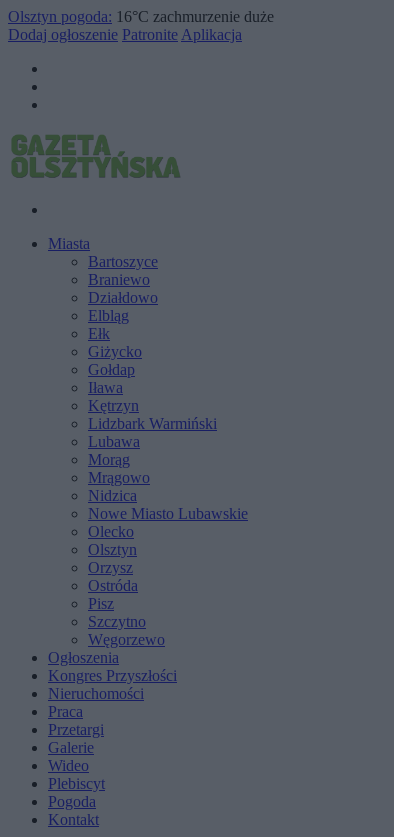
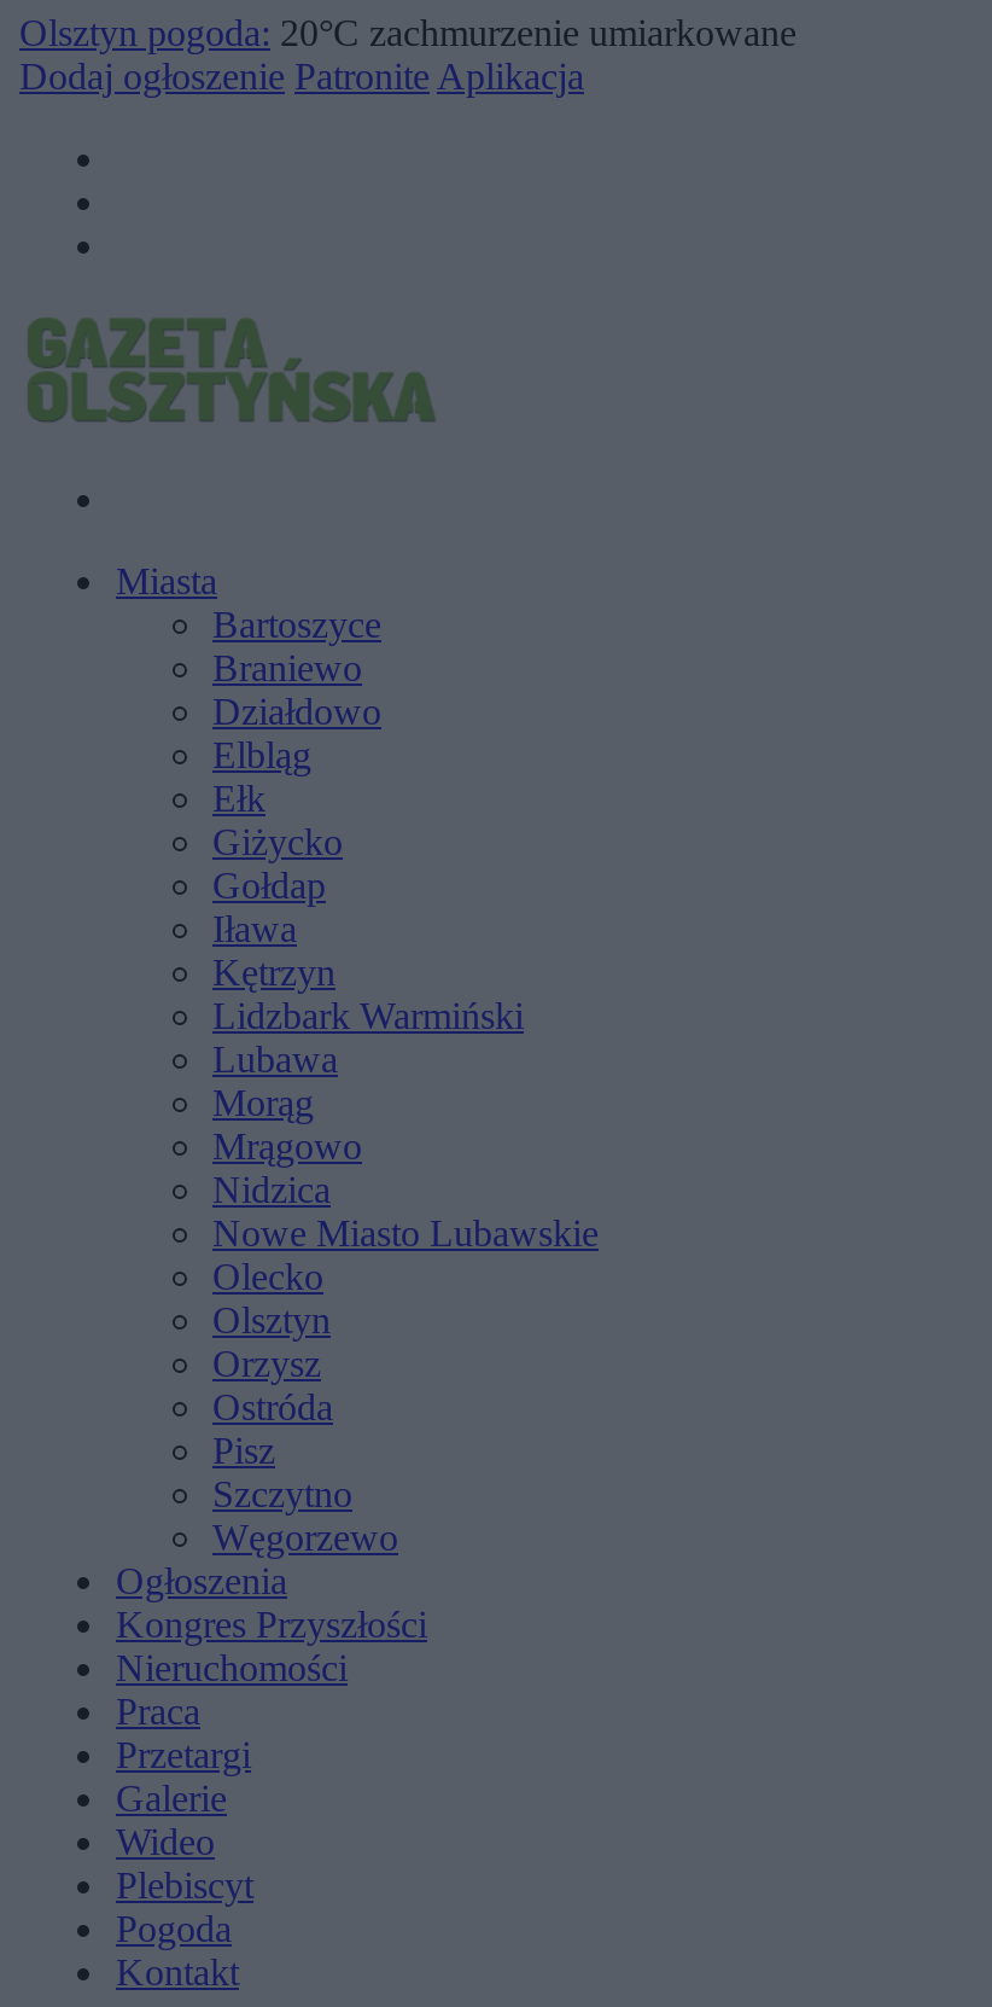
- Olsztyn pogoda: 16°C zachmurzenie duże
+ Olsztyn pogoda: 20°C zachmurzenie umiarkowane
